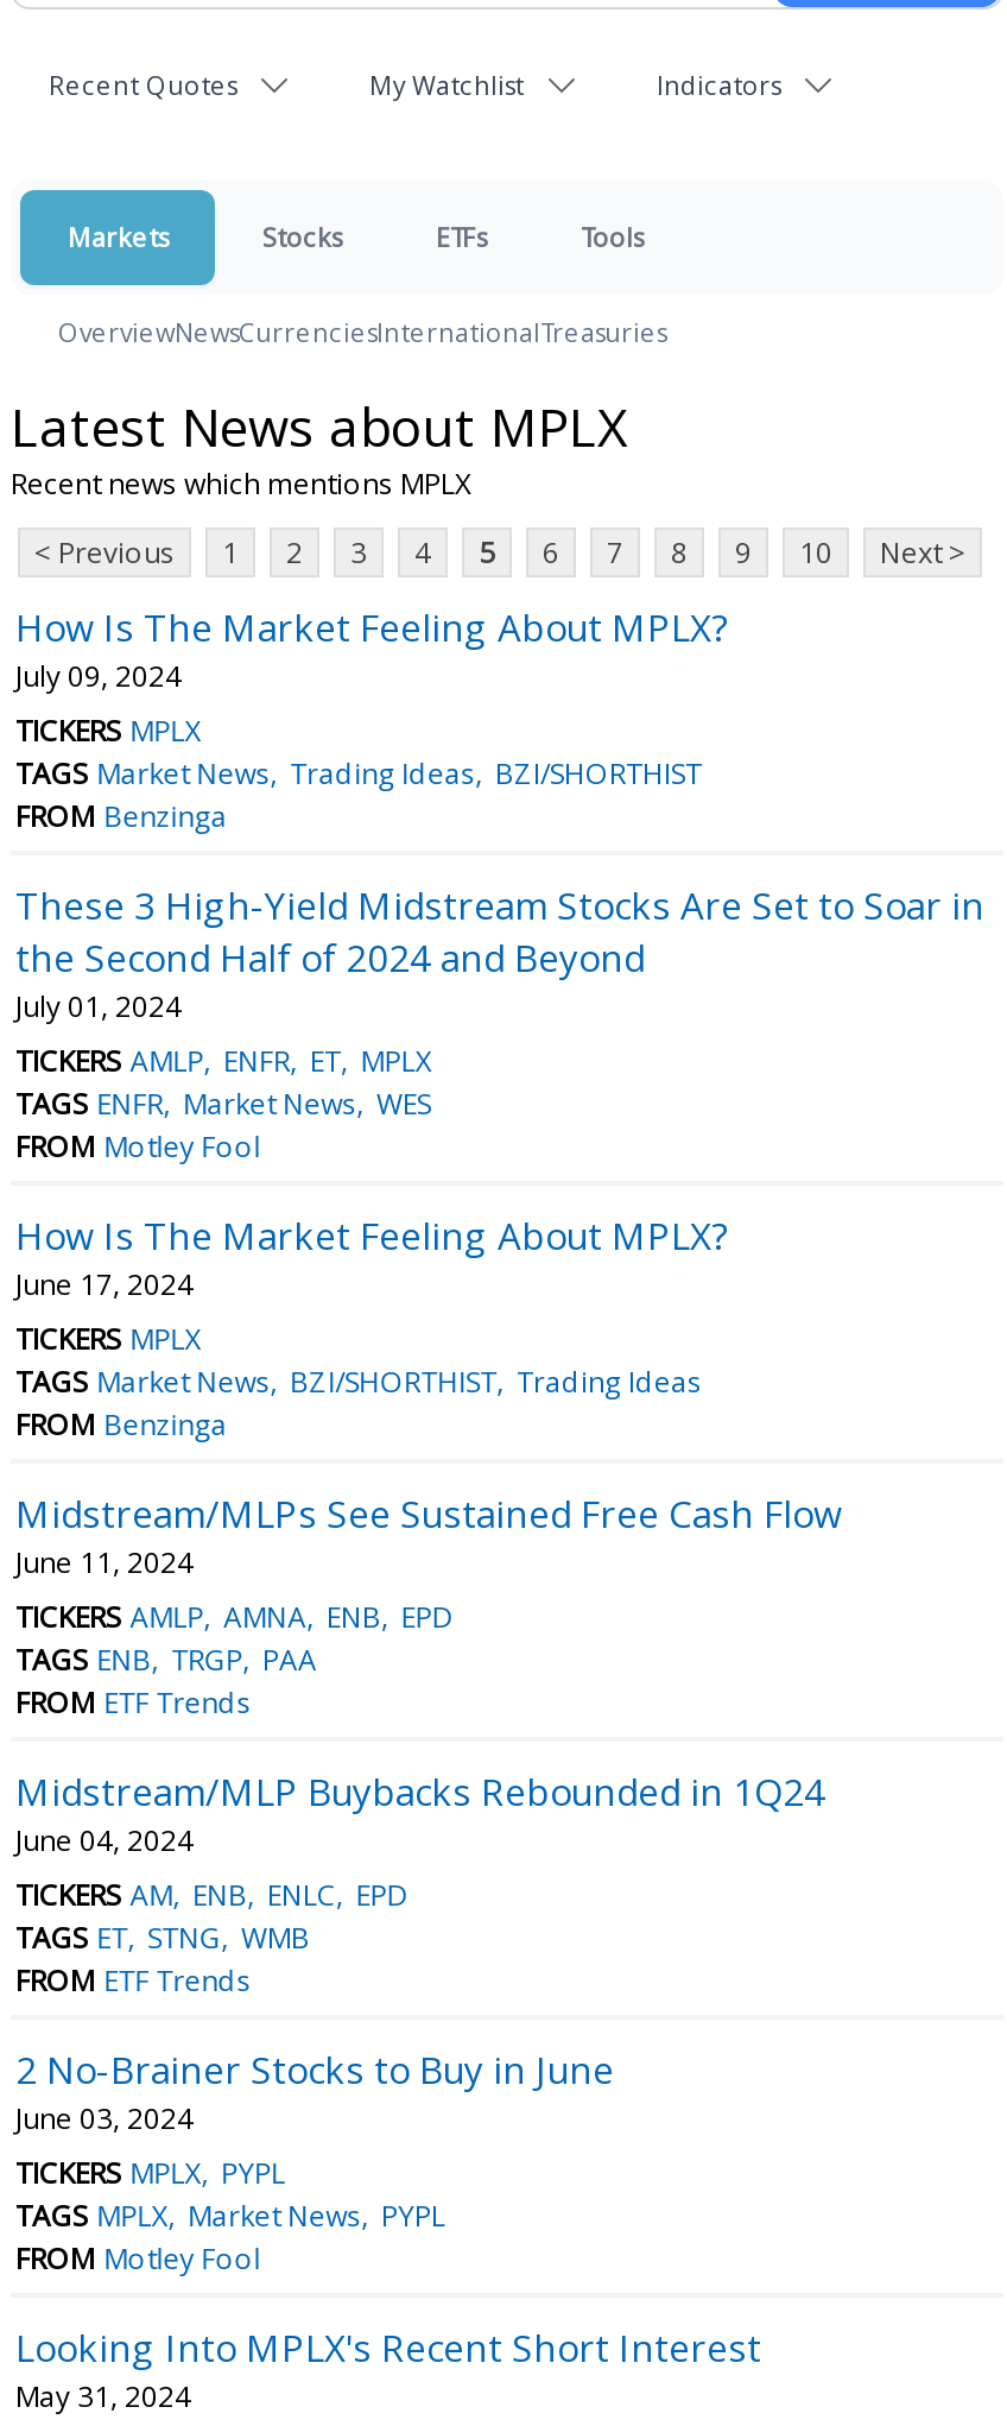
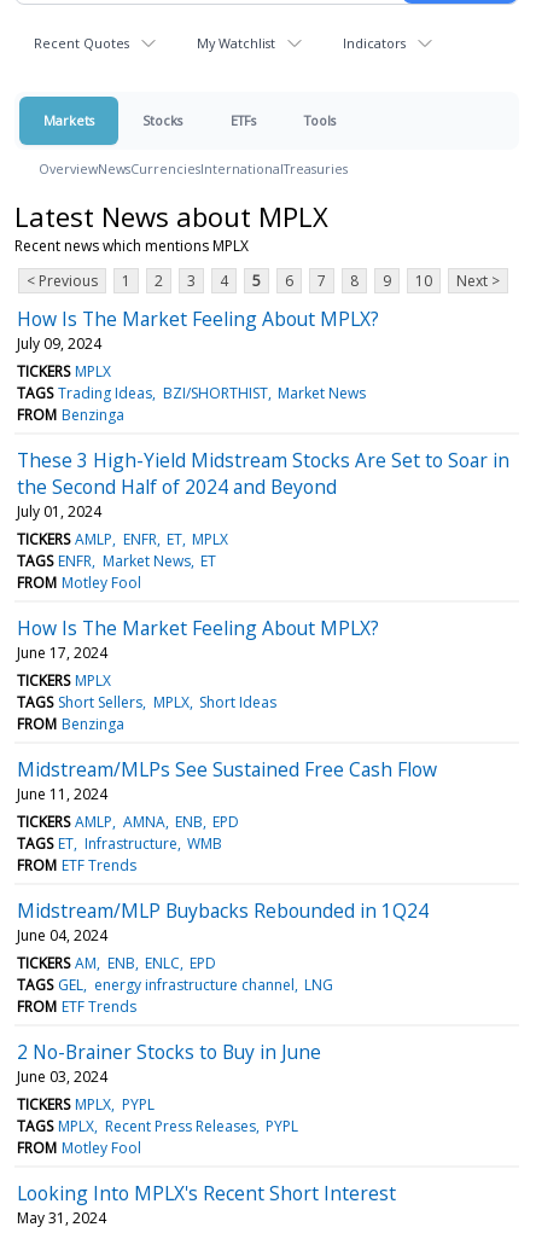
- TAGS Market News Trading Ideas BZI/SHORTHIST
+ TAGS Trading Ideas BZI/SHORTHIST Market News

- TAGS ENFR Market News WES
+ TAGS ENFR Market News ET

- TAGS Market News BZI/SHORTHIST Trading Ideas
+ TAGS Short Sellers MPLX Short Ideas

- TAGS ENB TRGP PAA
+ TAGS ET Infrastructure WMB

- TAGS ET STNG WMB
+ TAGS GEL energy infrastructure channel LNG

- TAGS MPLX Market News PYPL
+ TAGS MPLX Recent Press Releases PYPL
